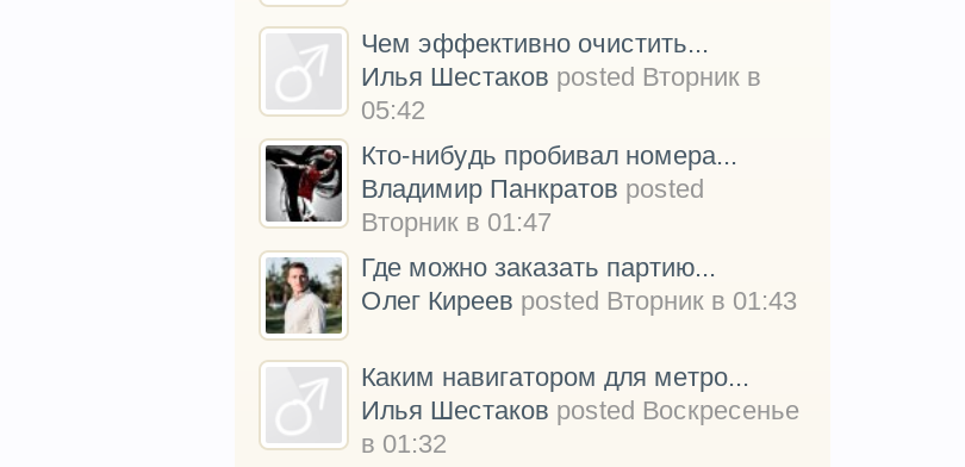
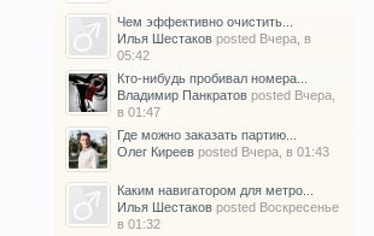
- Илья Шестаков posted Вторник в
+ Илья Шестаков posted Вчера, в

- Владимир Панкратов posted
- Вторник в 01:47
+ Владимир Панкратов posted Вчера,
+ в 01:47

- Олег Киреев posted Вторник в 01:43
+ Олег Киреев posted Вчера, в 01:43
